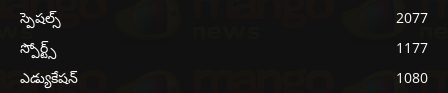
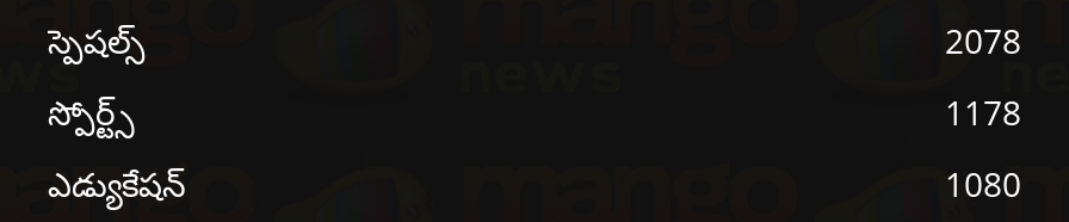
- 2077
+ 2078

- 1177
+ 1178
